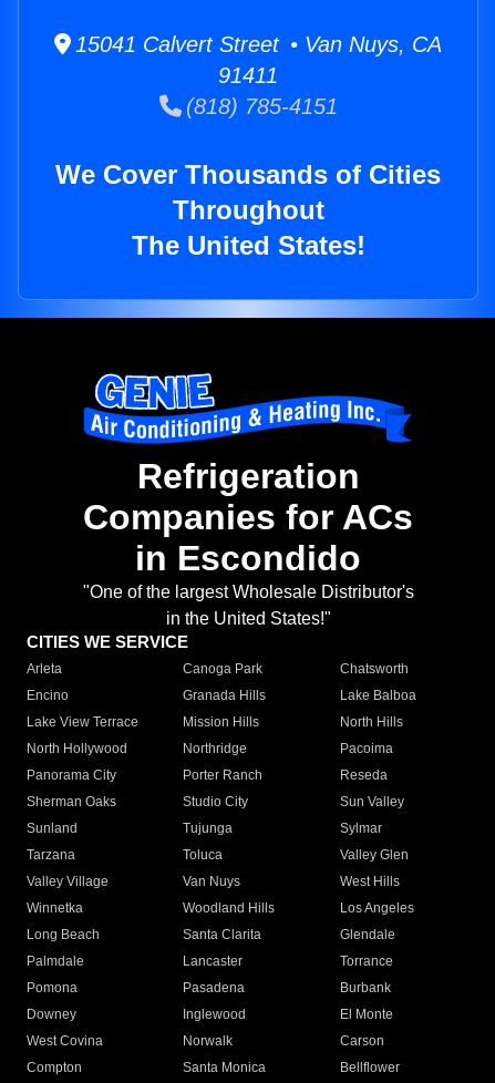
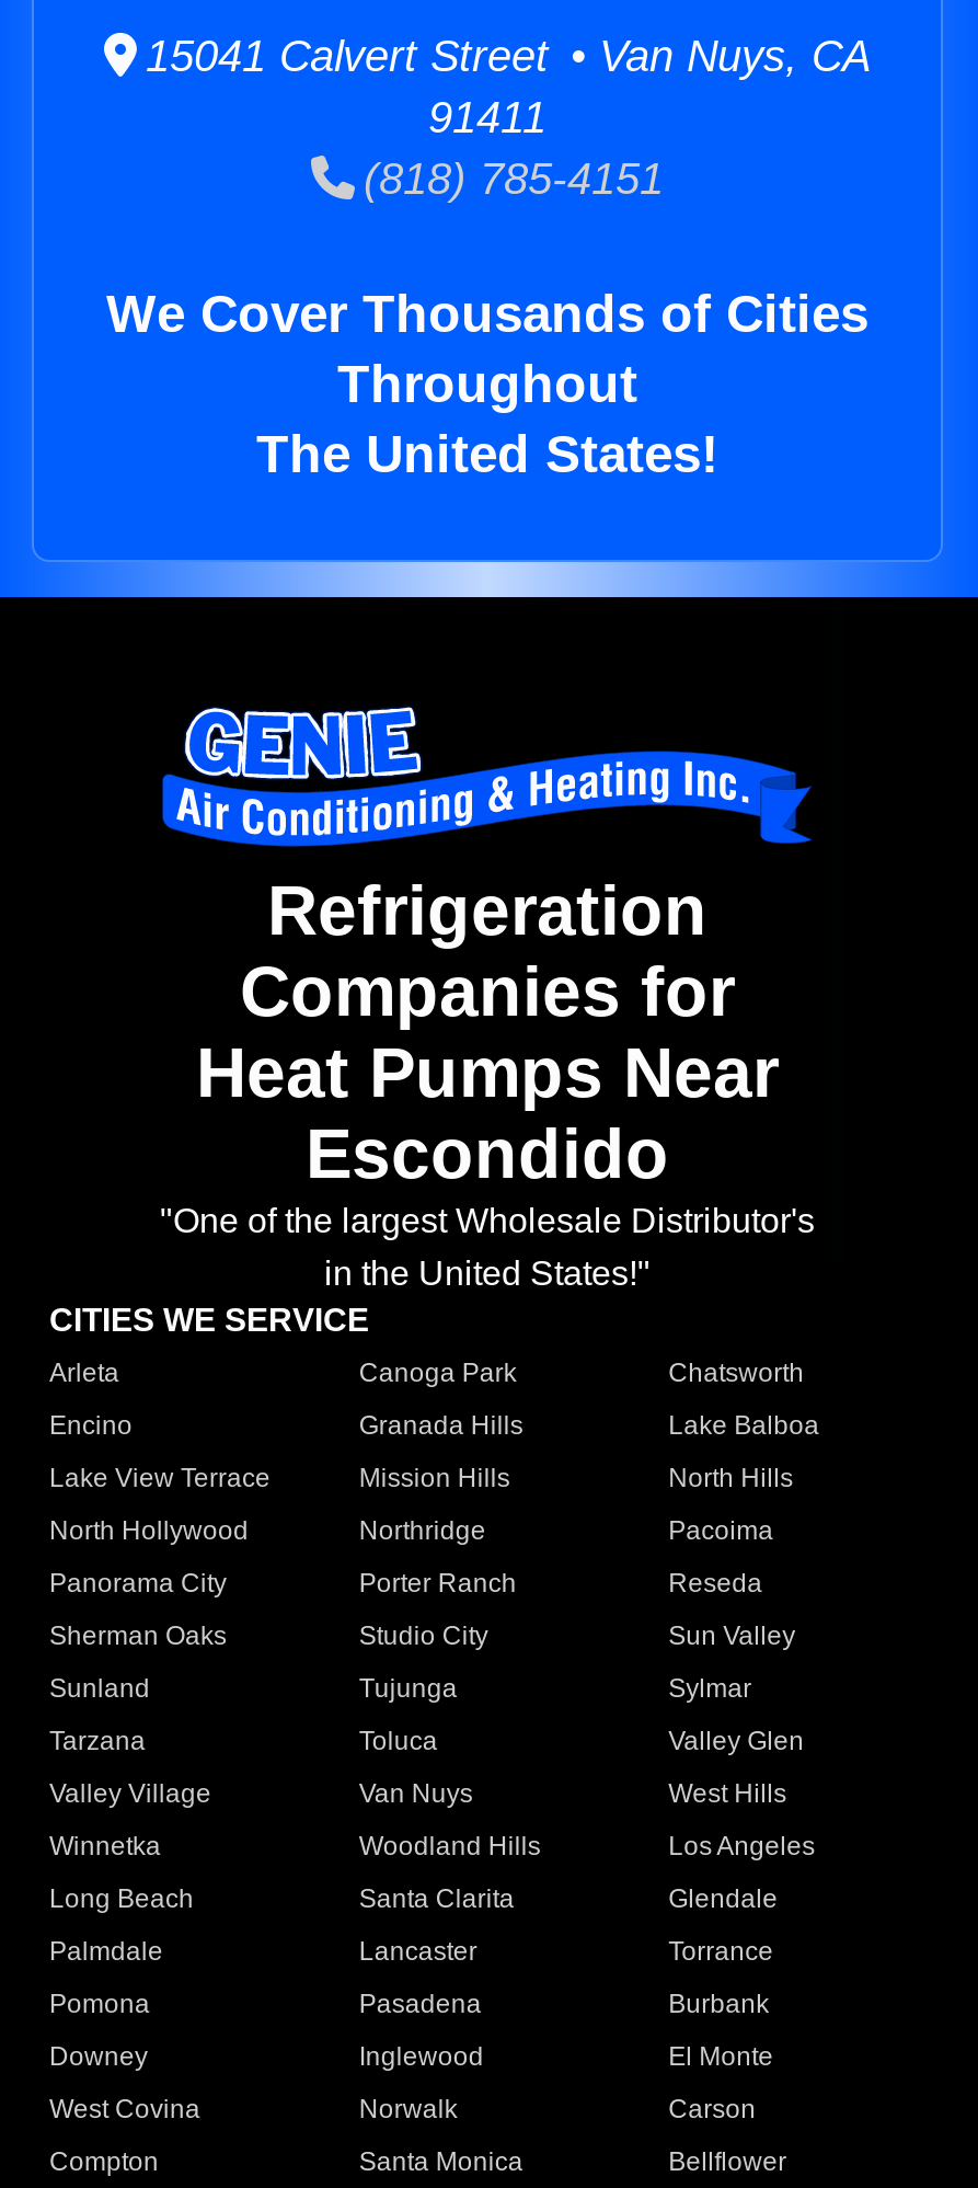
- Companies for ACs
- in Escondido
+ Companies for
+ Heat Pumps Near
+ Escondido
